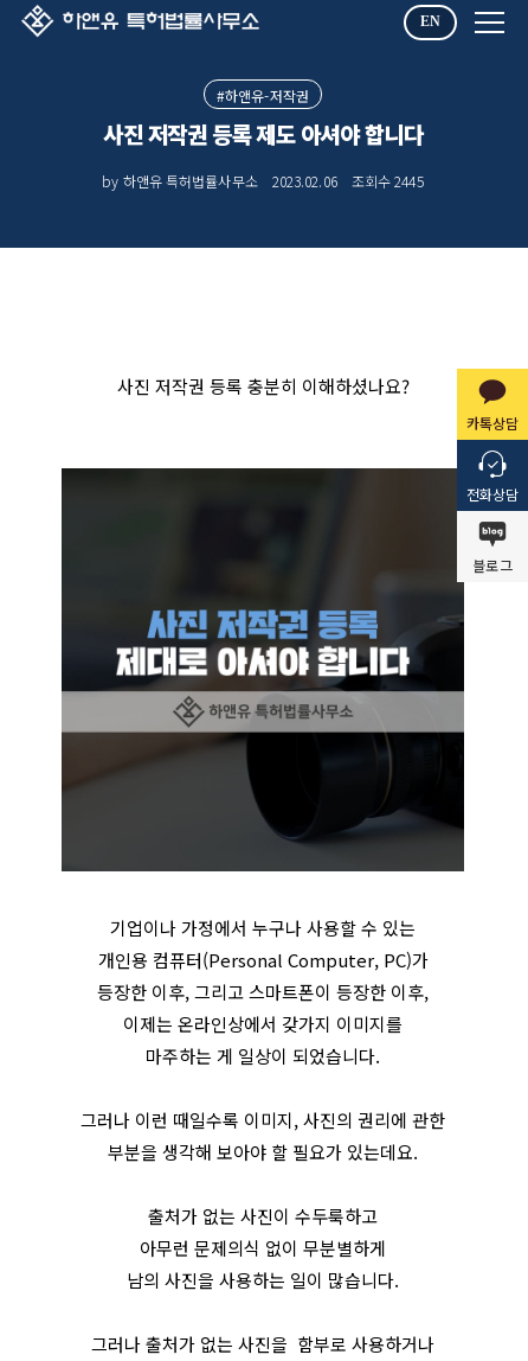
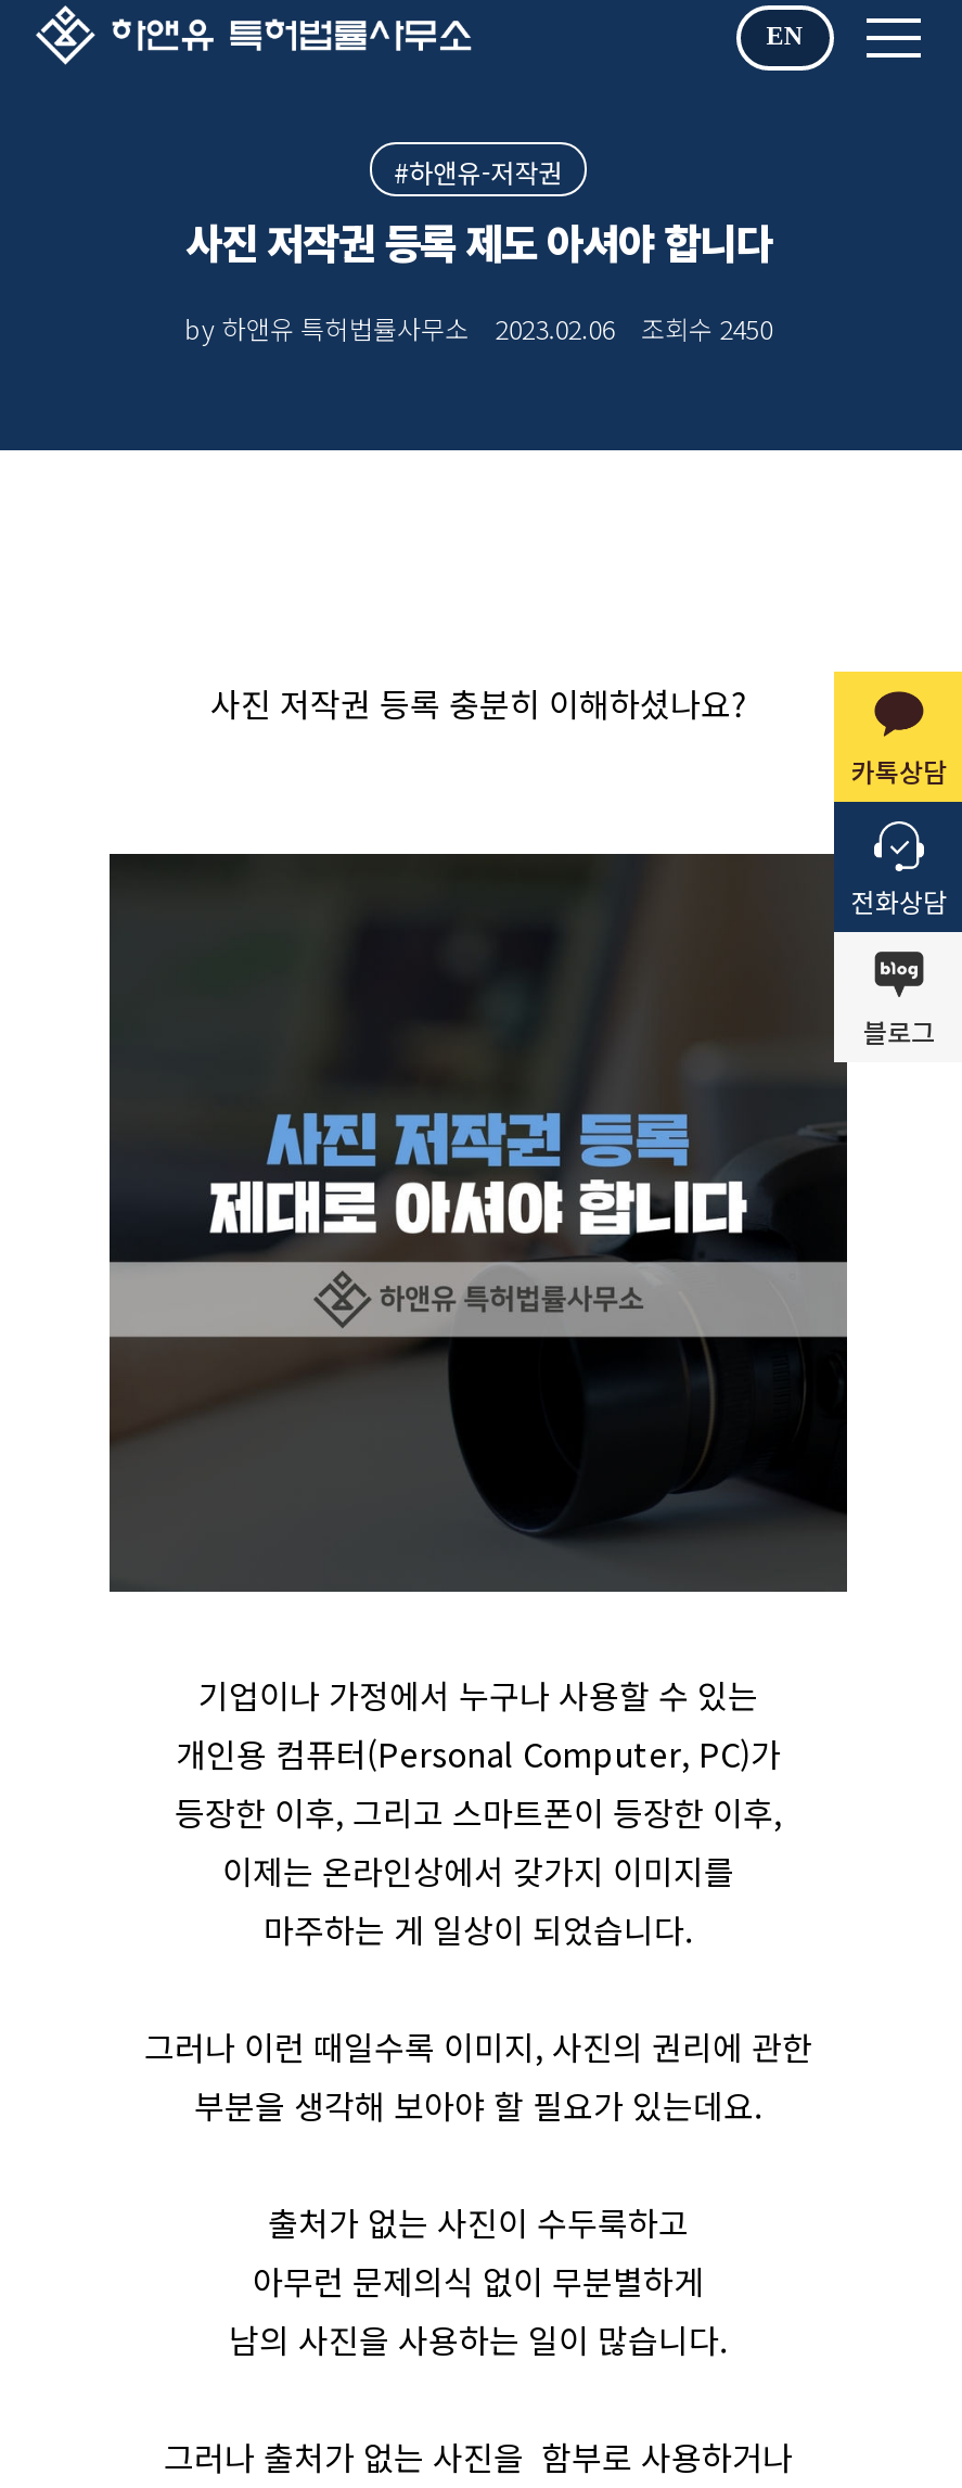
- by 하앤유 특허법률사무소 2023.02.06 조회수 2445
+ by 하앤유 특허법률사무소 2023.02.06 조회수 2450
